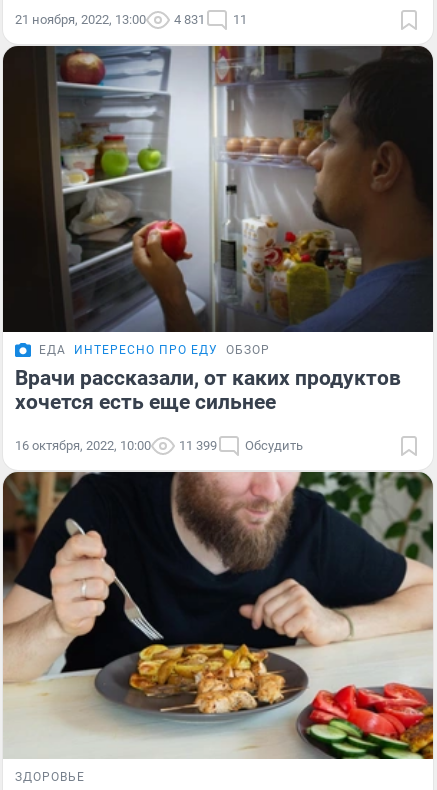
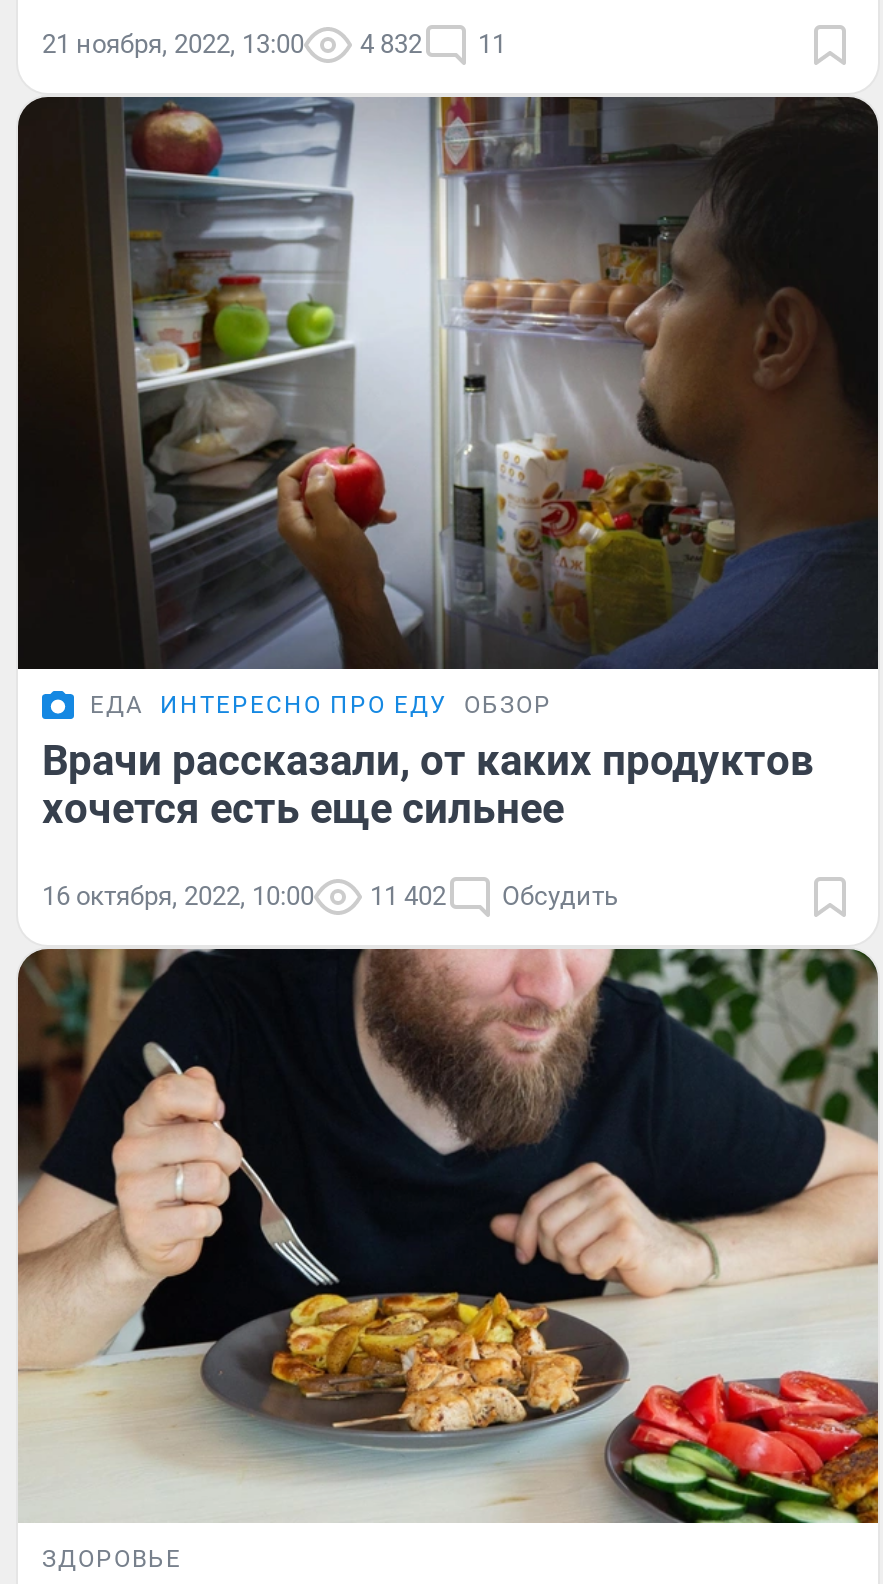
- 21 ноября, 2022, 13:00 4 831 11
+ 21 ноября, 2022, 13:00 4 832 11

- 16 октября, 2022, 10:00 11 399 Обсудить
+ 16 октября, 2022, 10:00 11 402 Обсудить
